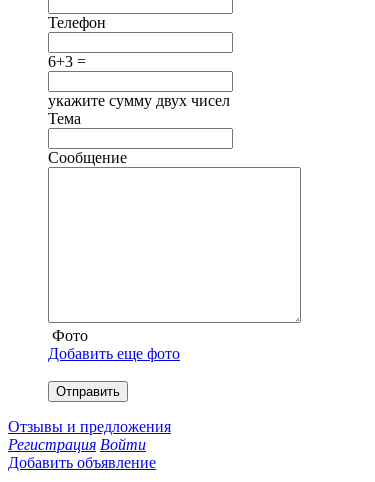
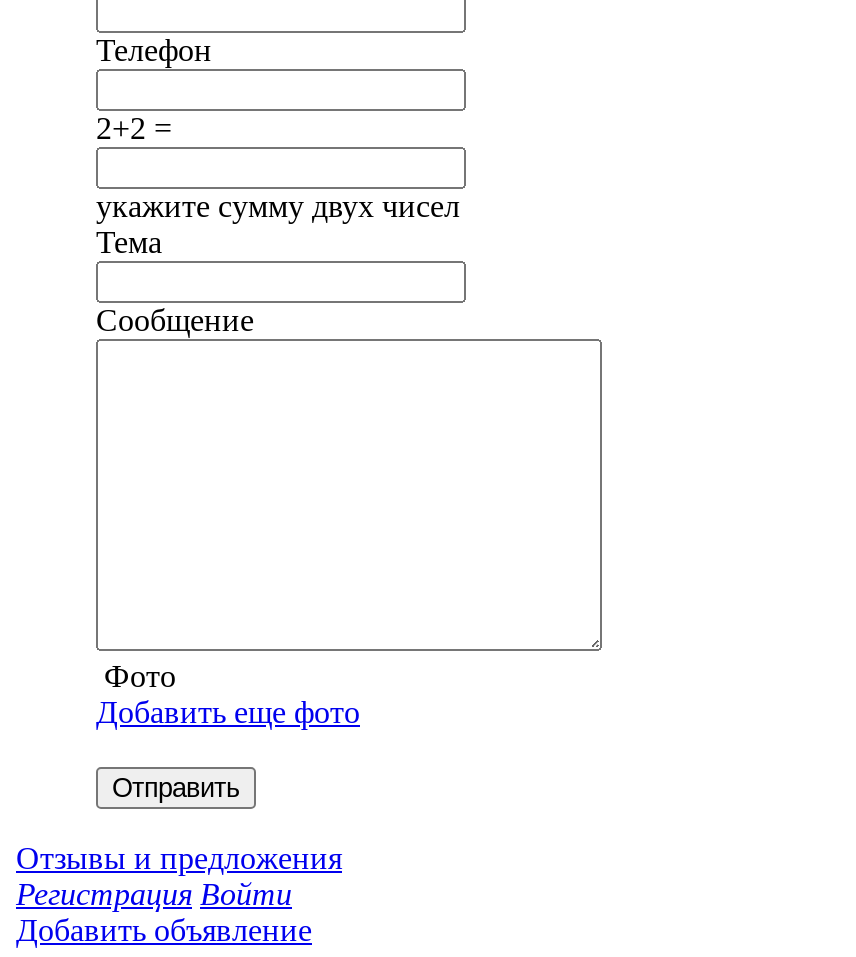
- 6+3 =
+ 2+2 =
